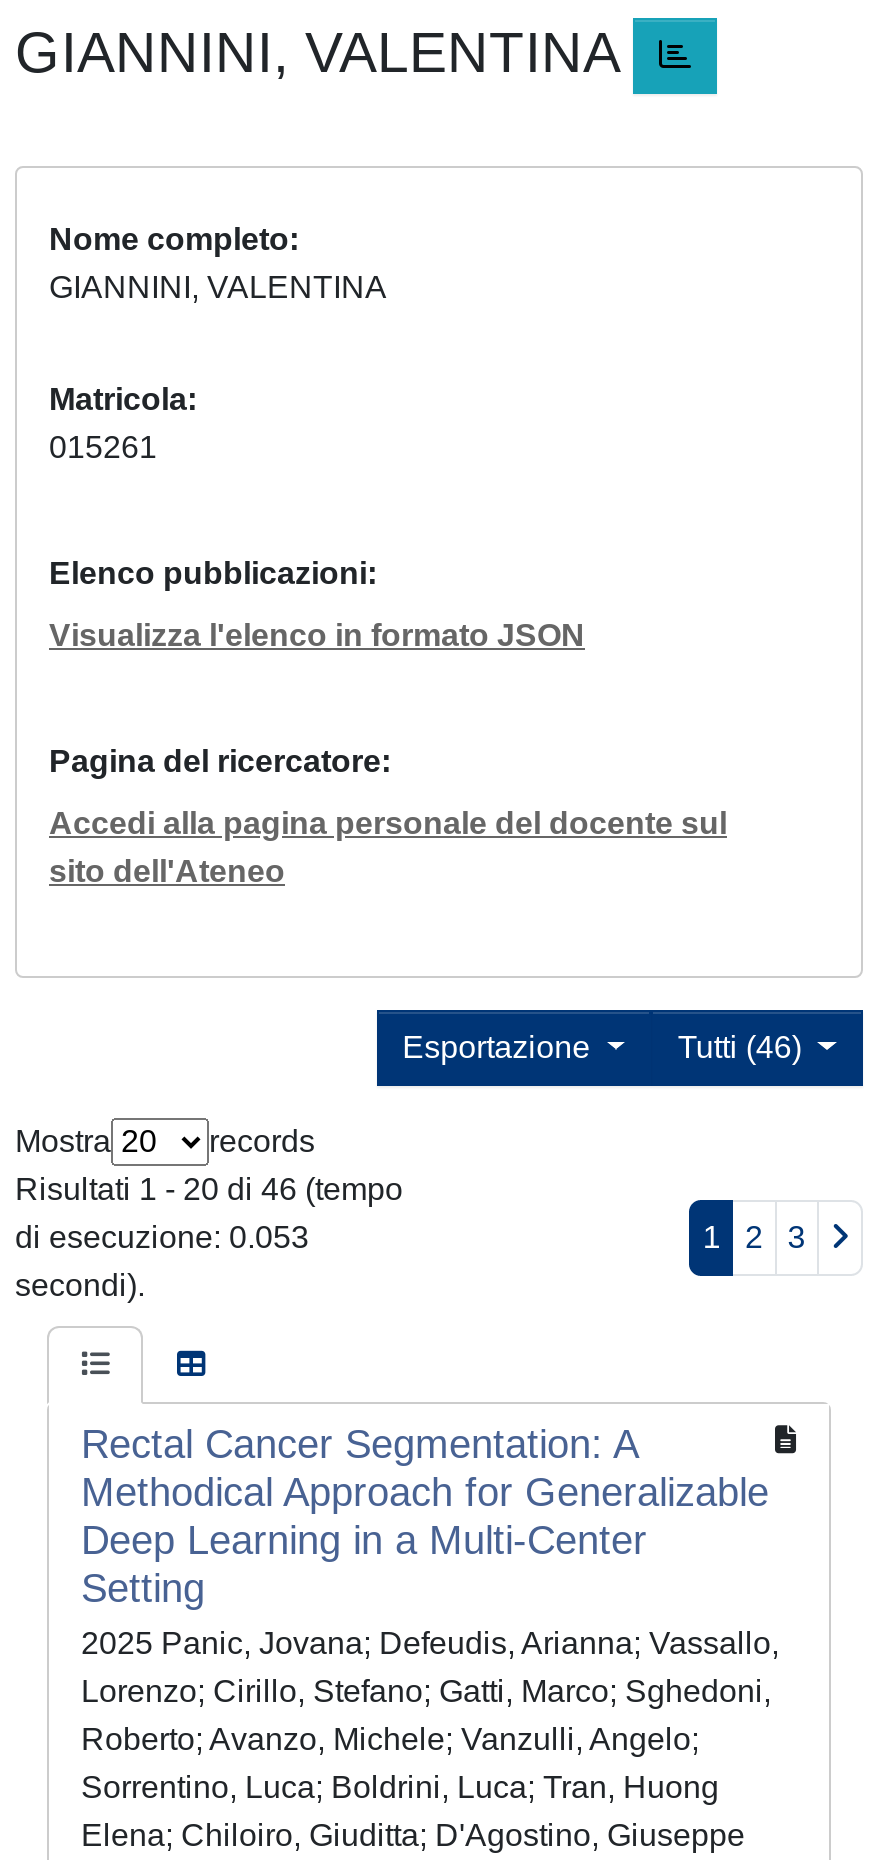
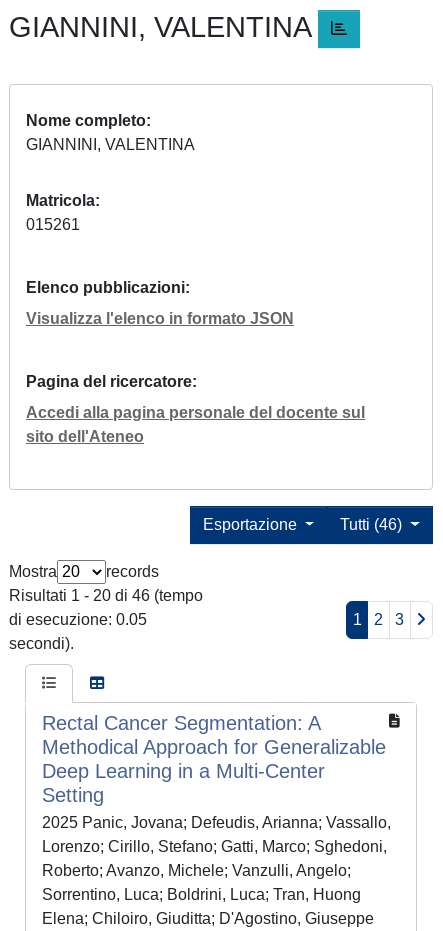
- di esecuzione: 0.053
+ di esecuzione: 0.05
